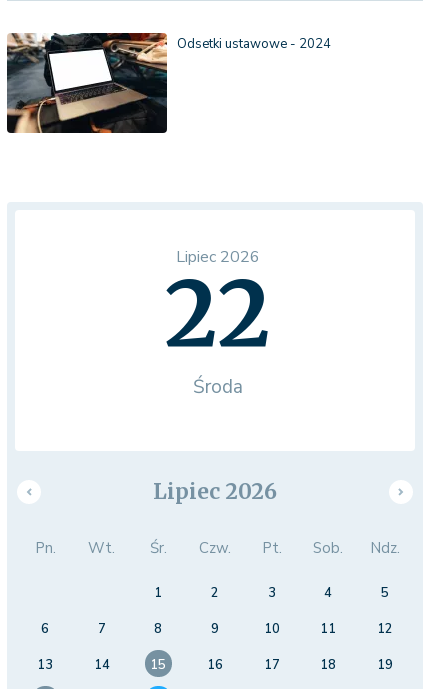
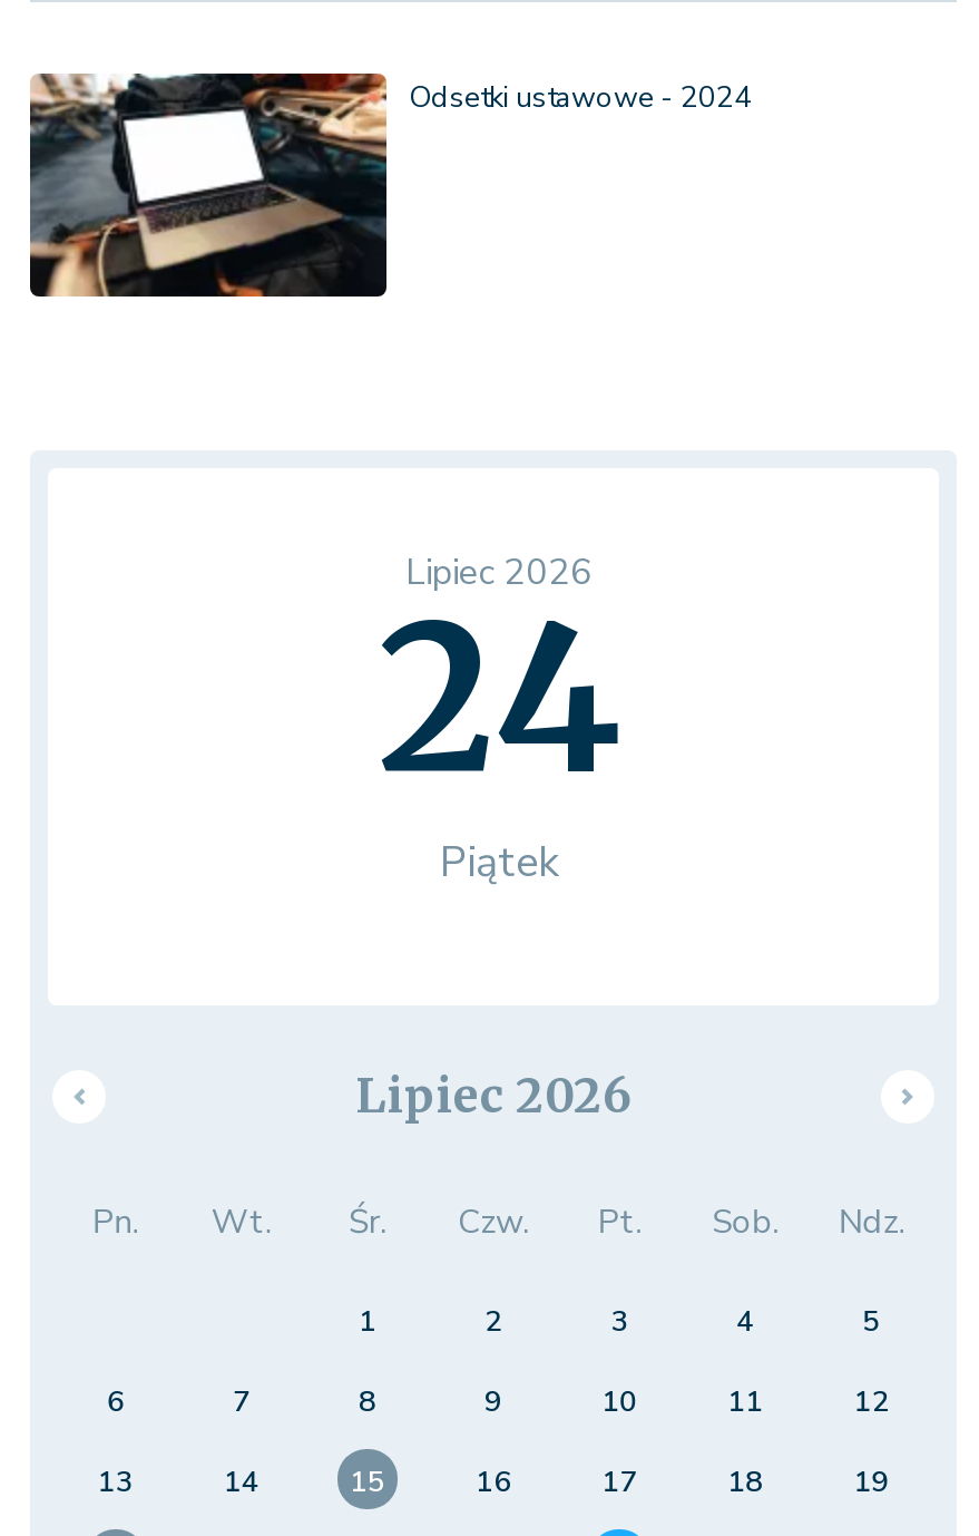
- 22
- Środa
+ 24
+ Piątek
